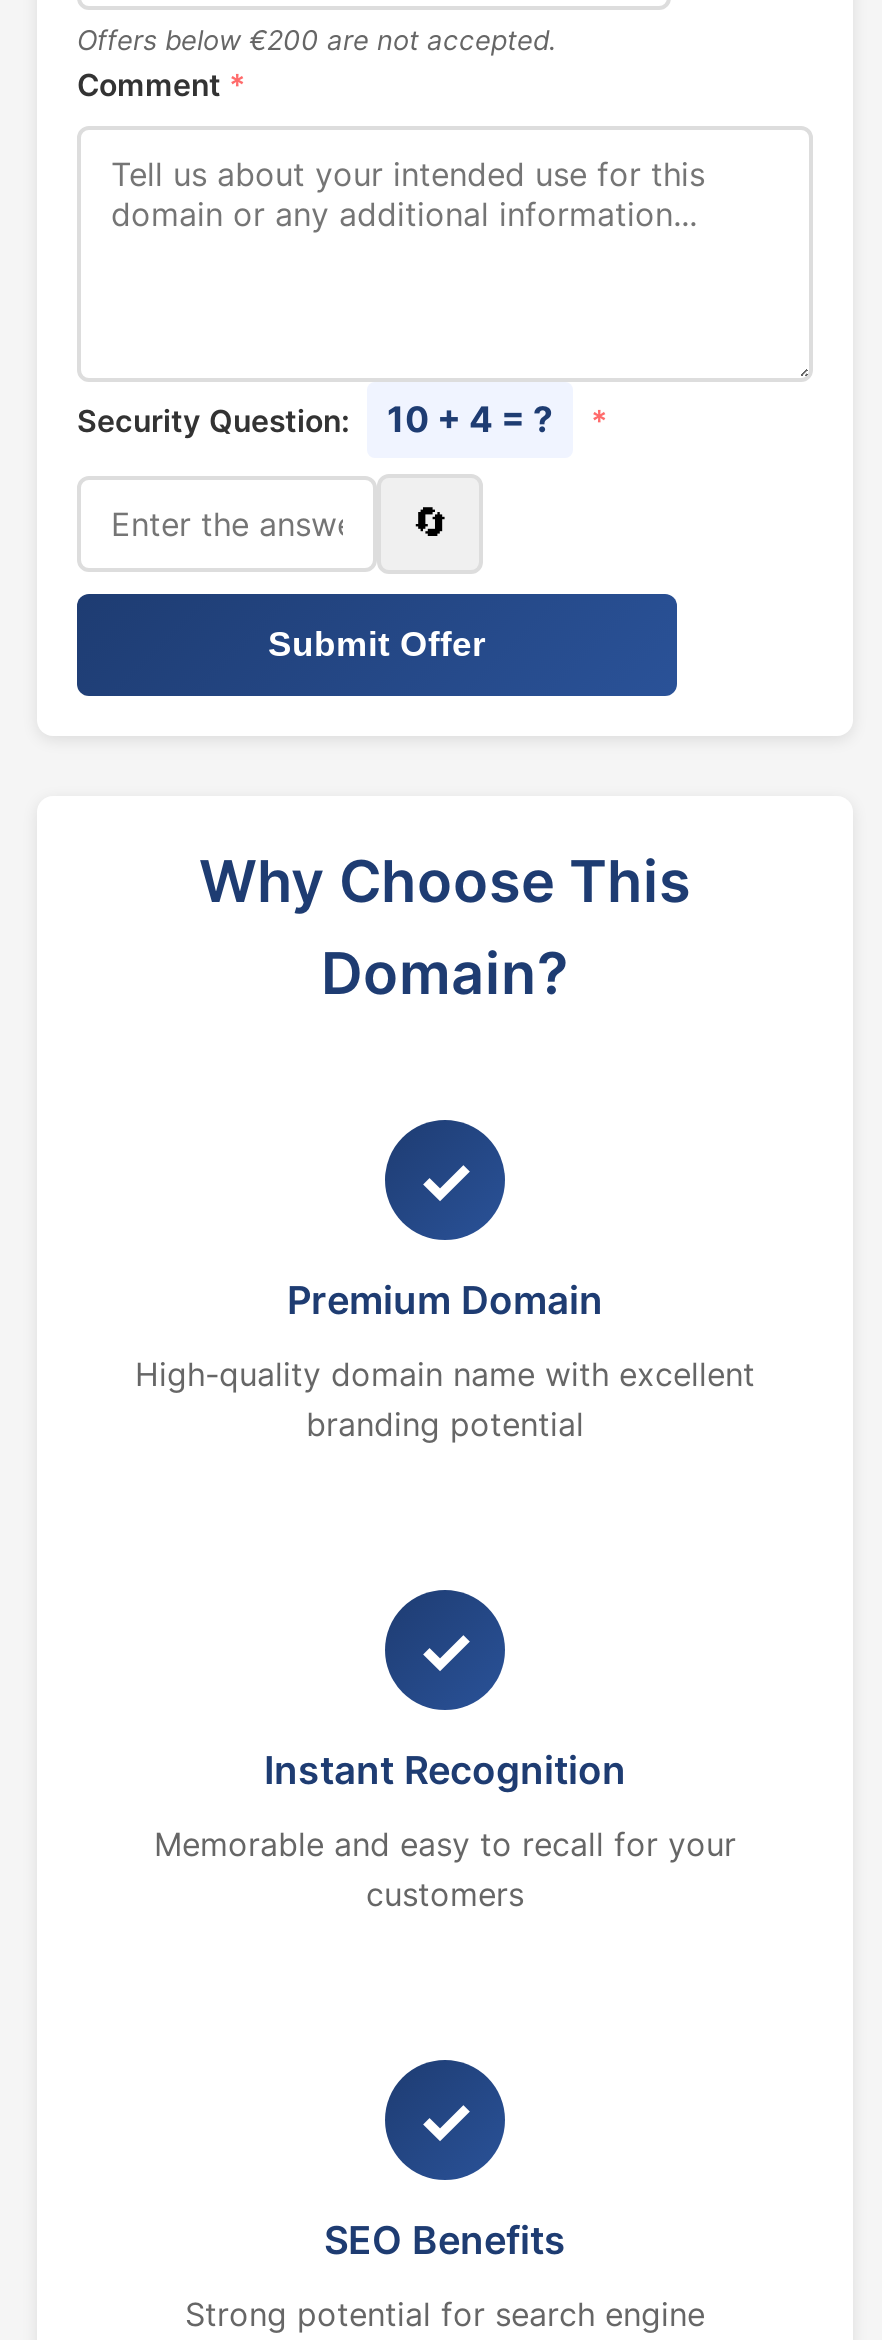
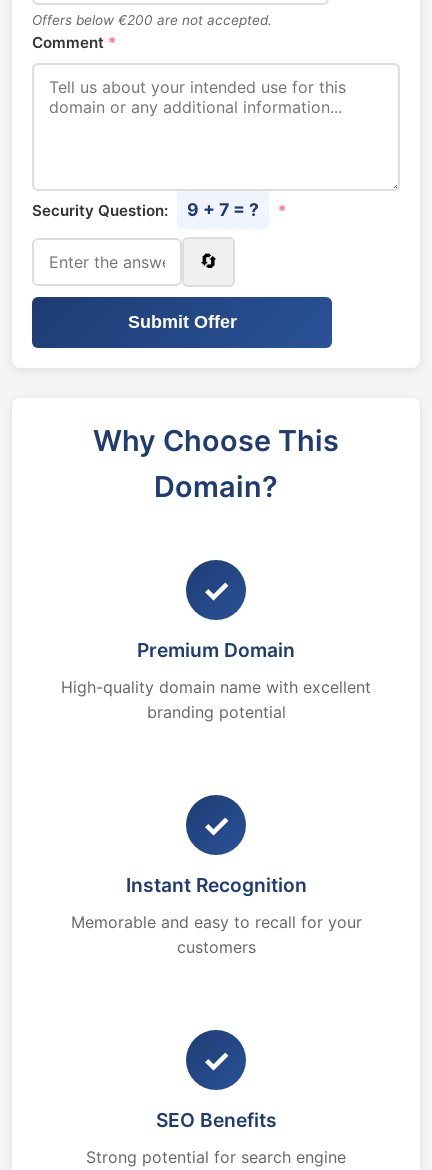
- 10 + 4 = ?
+ 9 + 7 = ?
